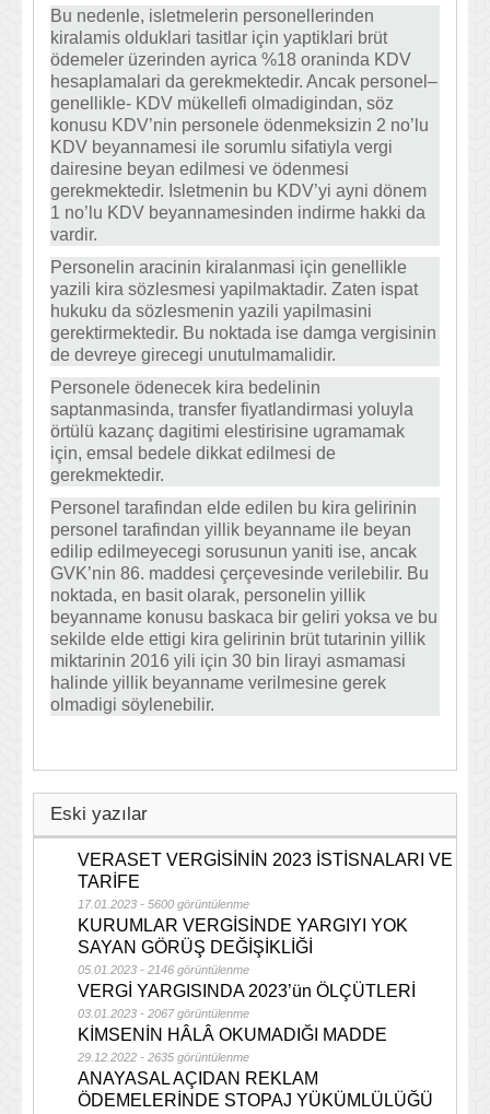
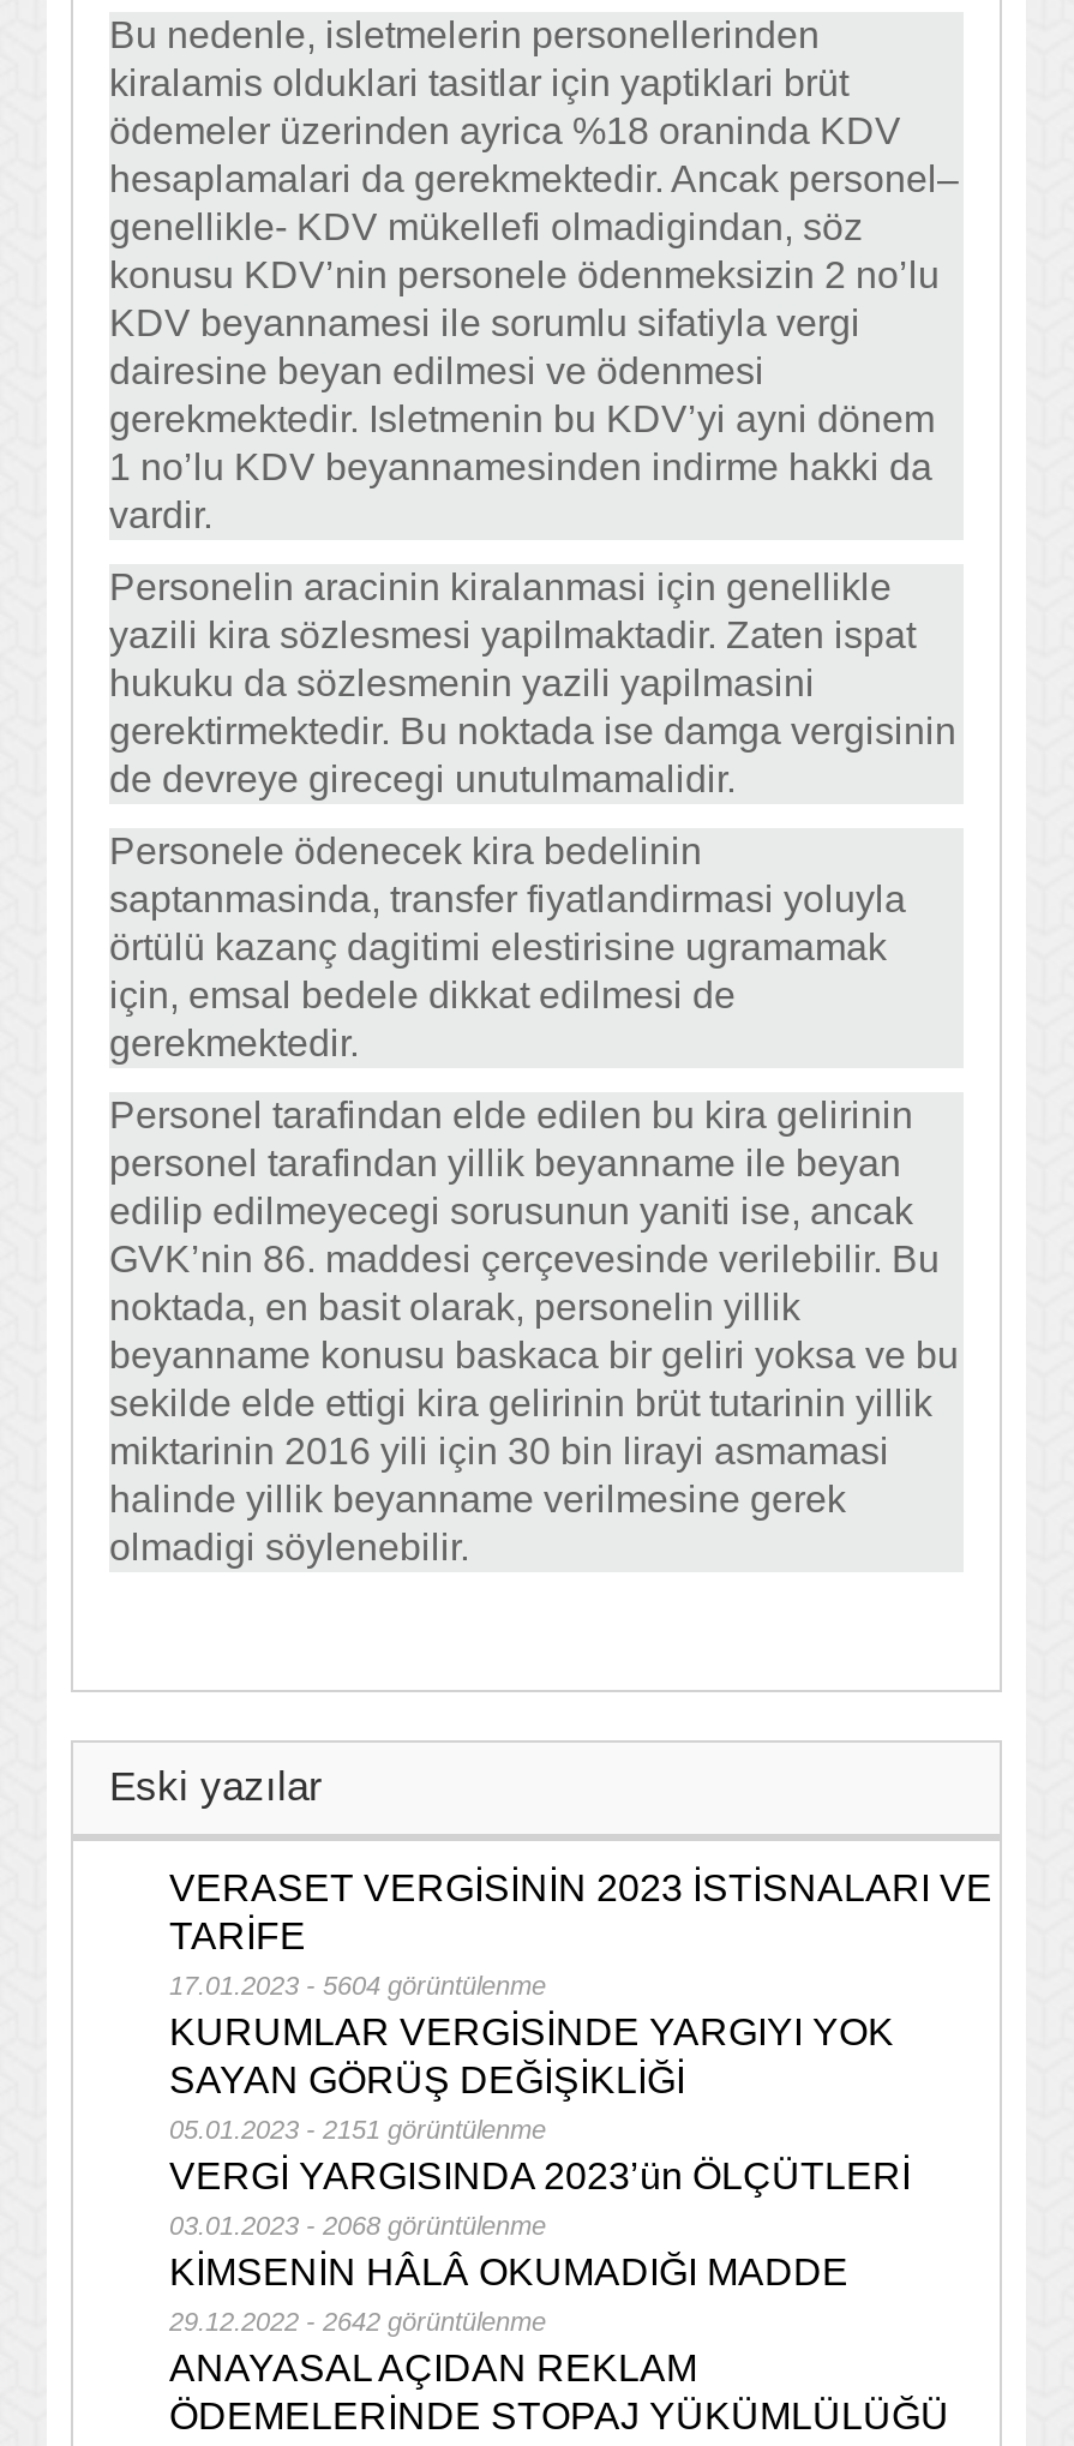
- 17.01.2023 - 5600 görüntülenme
+ 17.01.2023 - 5604 görüntülenme

- 05.01.2023 - 2146 görüntülenme
+ 05.01.2023 - 2151 görüntülenme

- 03.01.2023 - 2067 görüntülenme
+ 03.01.2023 - 2068 görüntülenme

- 29.12.2022 - 2635 görüntülenme
+ 29.12.2022 - 2642 görüntülenme
